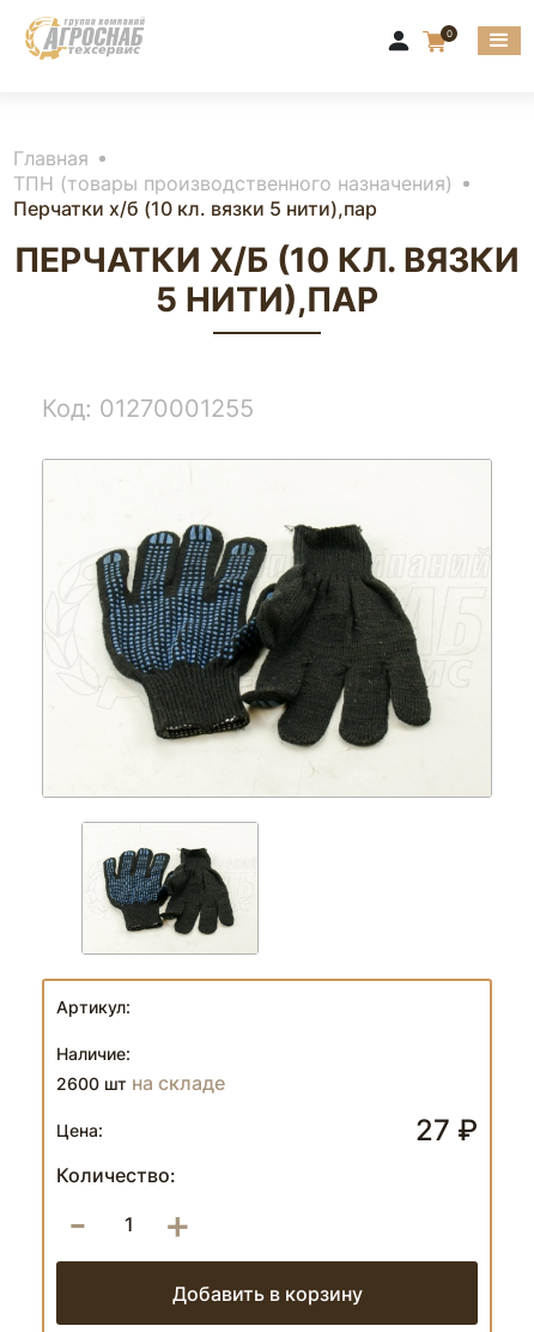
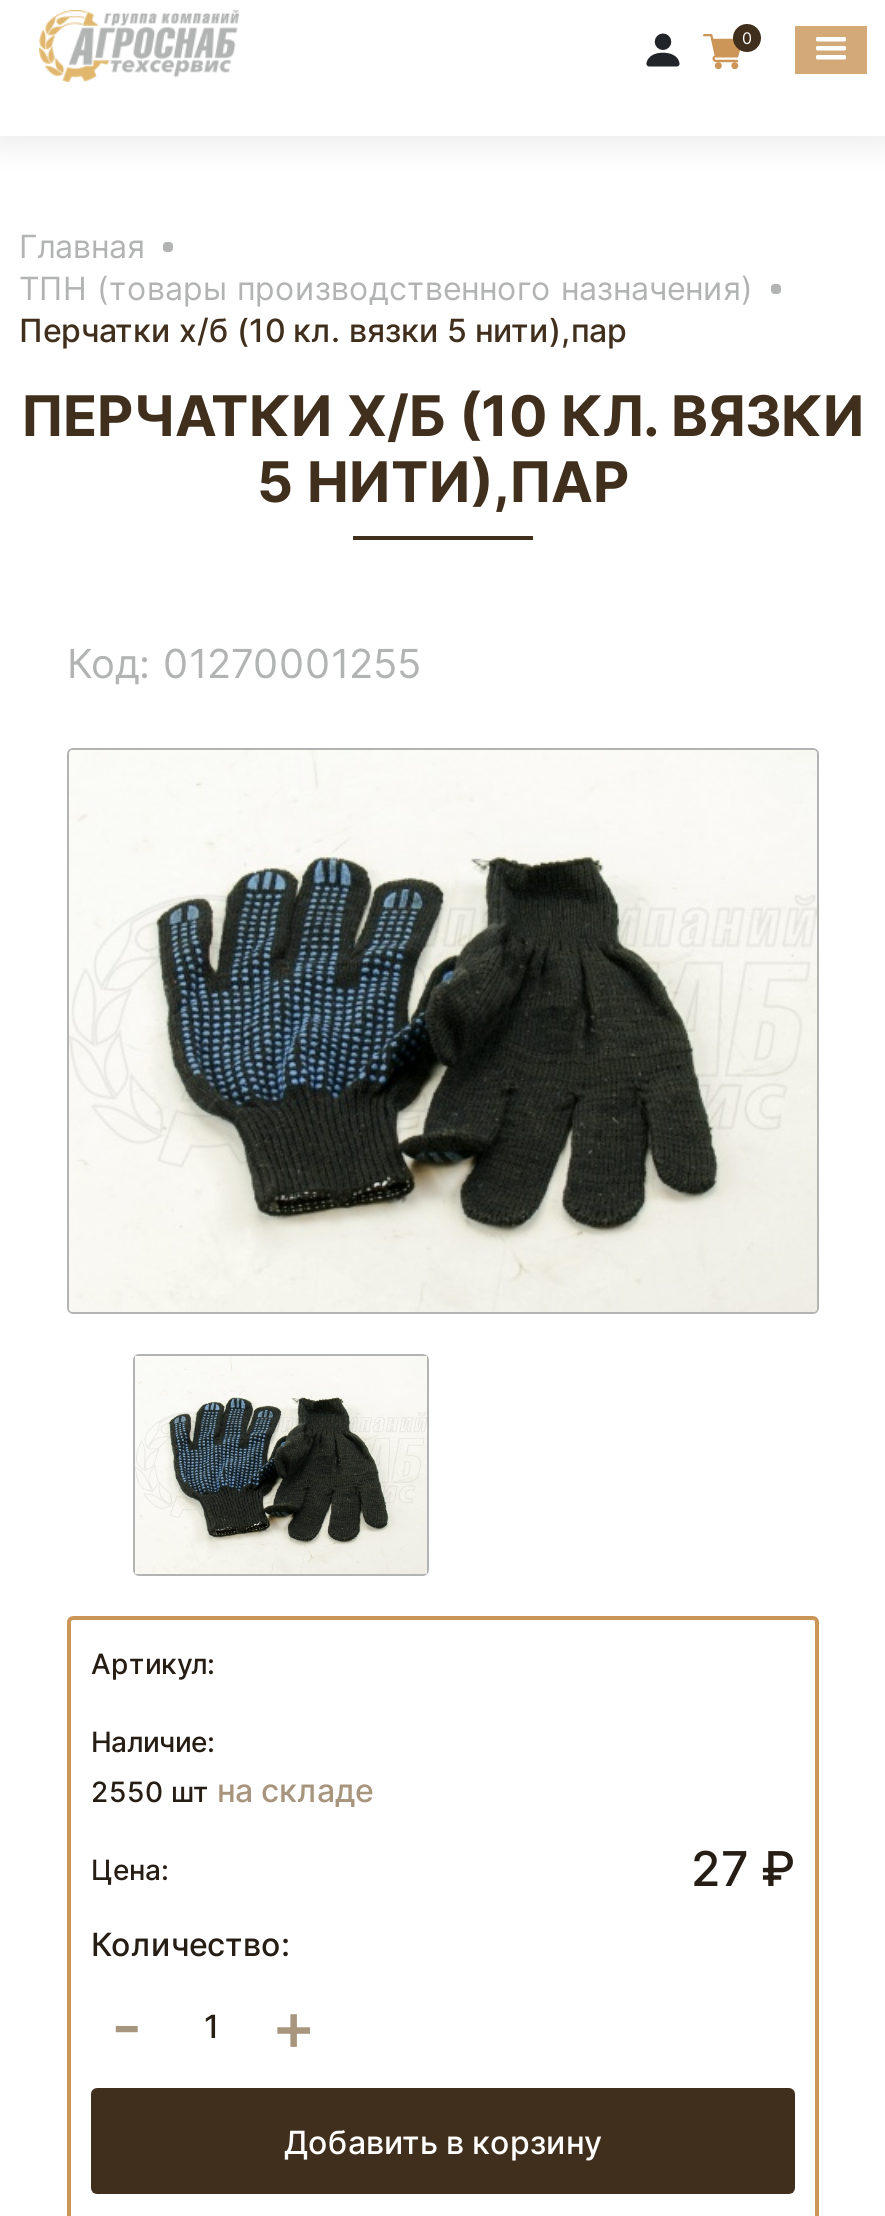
- 2600 шт на складе
+ 2550 шт на складе
